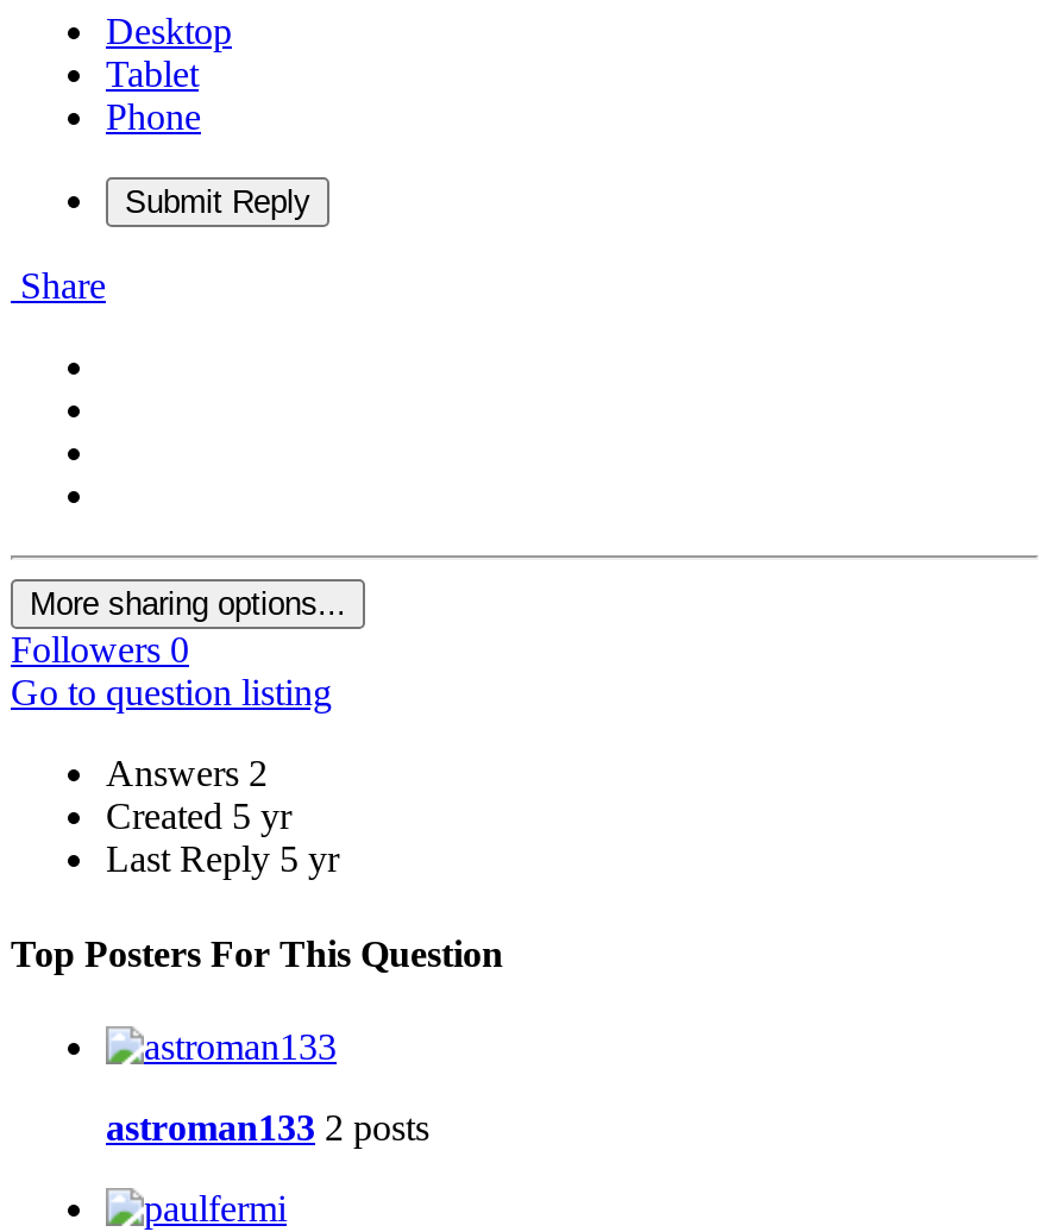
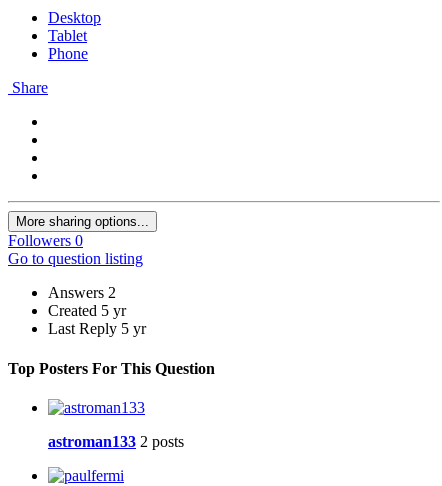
- Submit Reply
